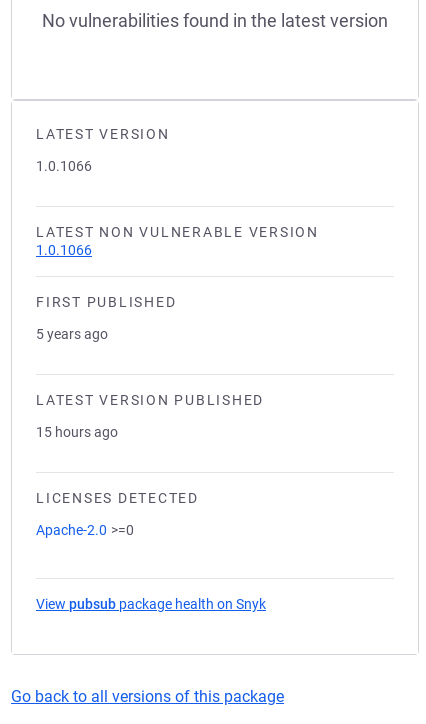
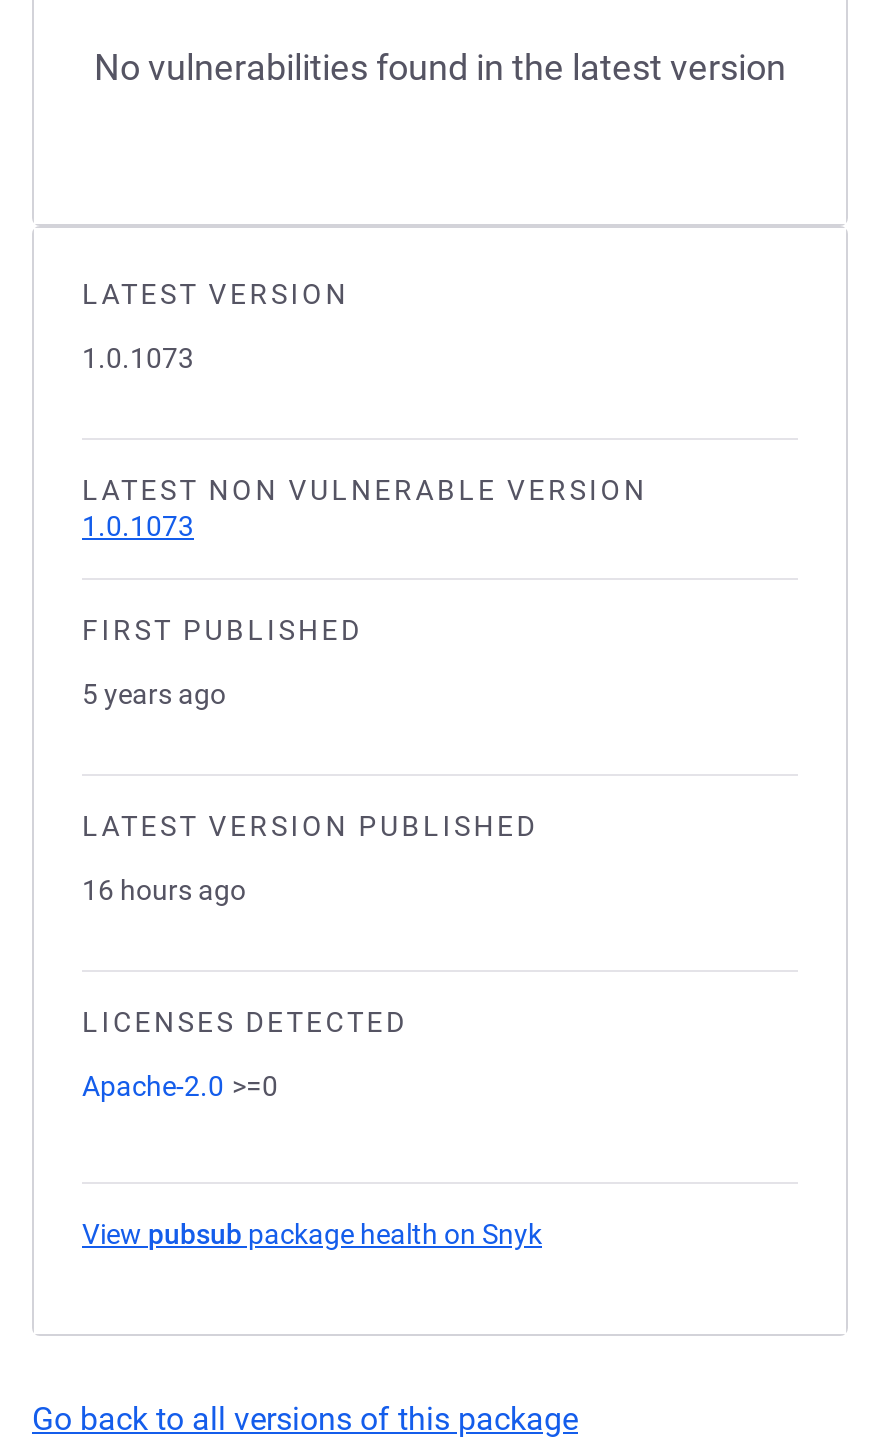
- 1.0.1066
+ 1.0.1073

- 1.0.1066
+ 1.0.1073

- 15 hours ago
+ 16 hours ago
